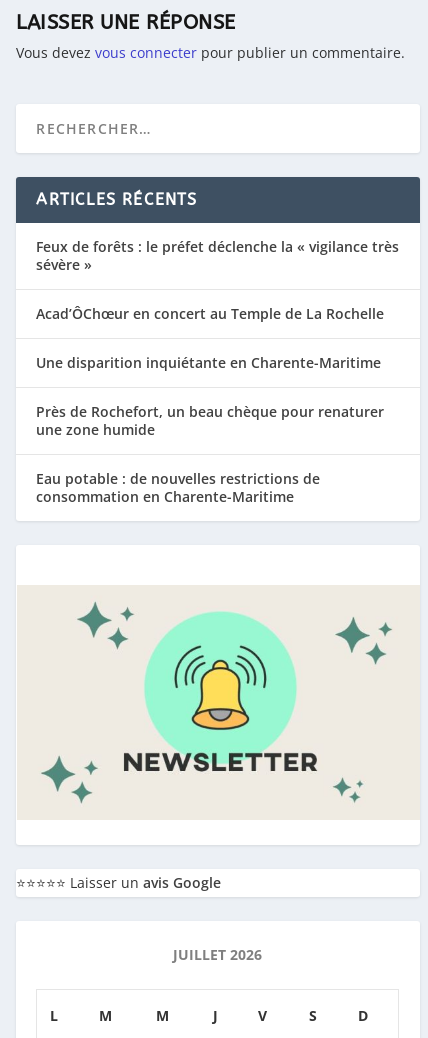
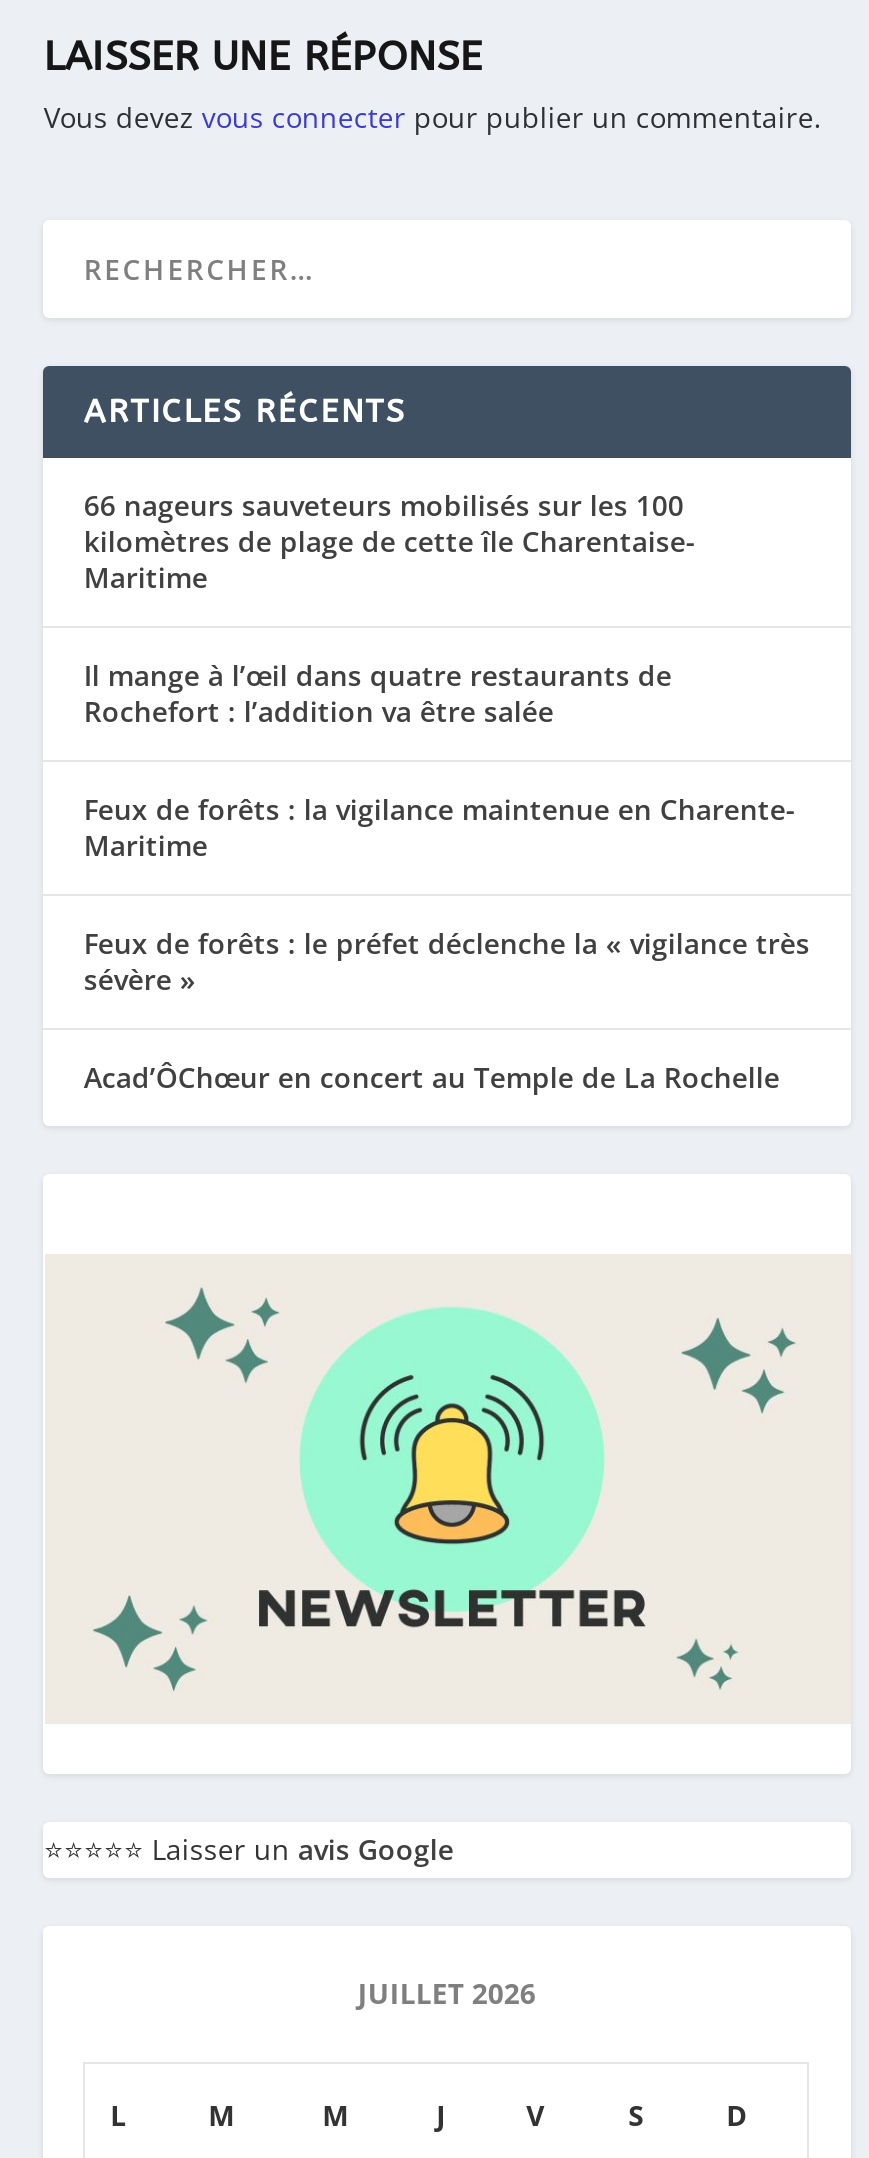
+ 66 nageurs sauveteurs mobilisés sur les 100
+ kilomètres de plage de cette île Charentaise-
+ Maritime
+ Il mange à l’œil dans quatre restaurants de
+ Rochefort : l’addition va être salée
+ Feux de forêts : la vigilance maintenue en Charente-
+ Maritime

moved down: Feux de forêts : le préfet déclenche la « vigilance très | sévère » | Acad’ÔChœur en concert au Temple de La Rochelle

- Une disparition inquiétante en Charente-Maritime
- Près de Rochefort, un beau chèque pour renaturer
- une zone humide
- Eau potable : de nouvelles restrictions de
- consommation en Charente-Maritime
